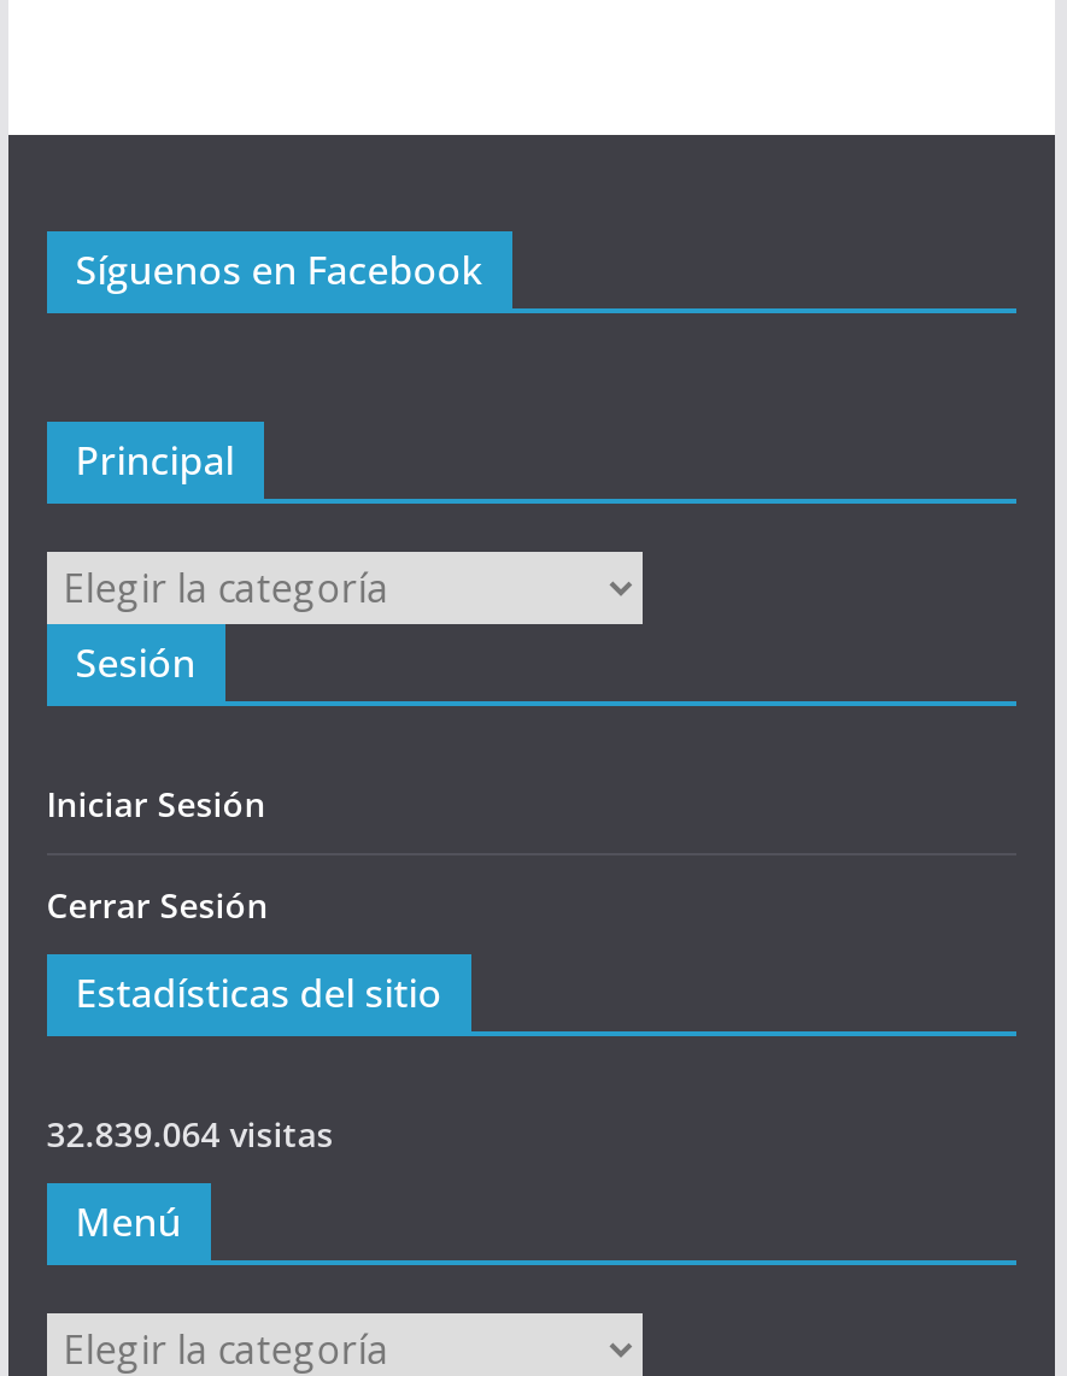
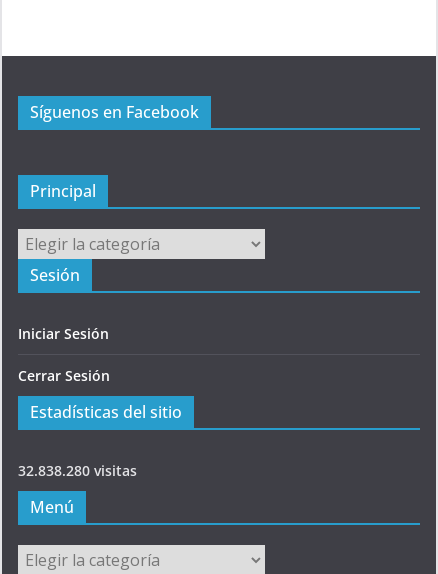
- 32.839.064 visitas
+ 32.838.280 visitas
